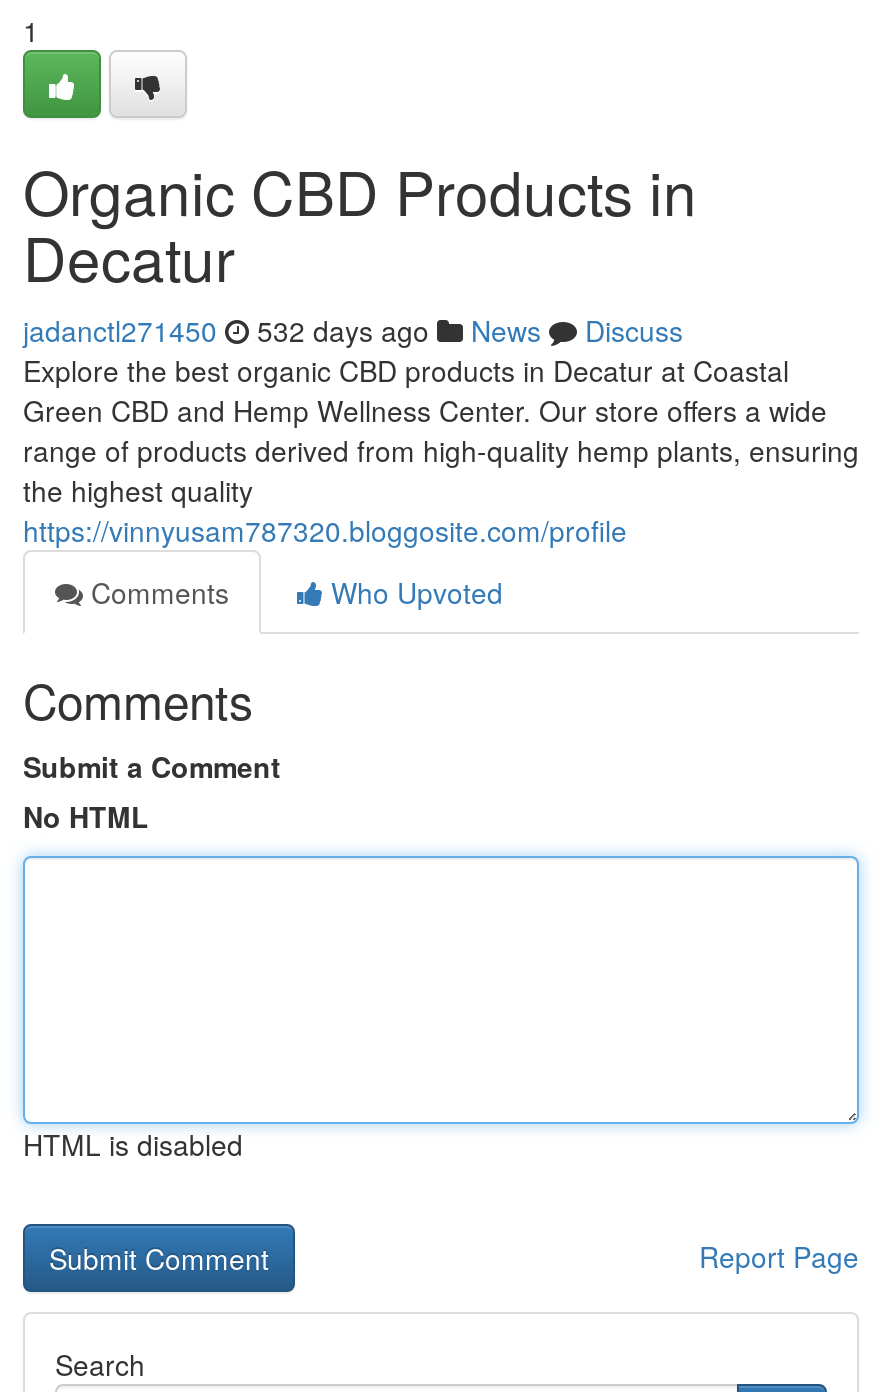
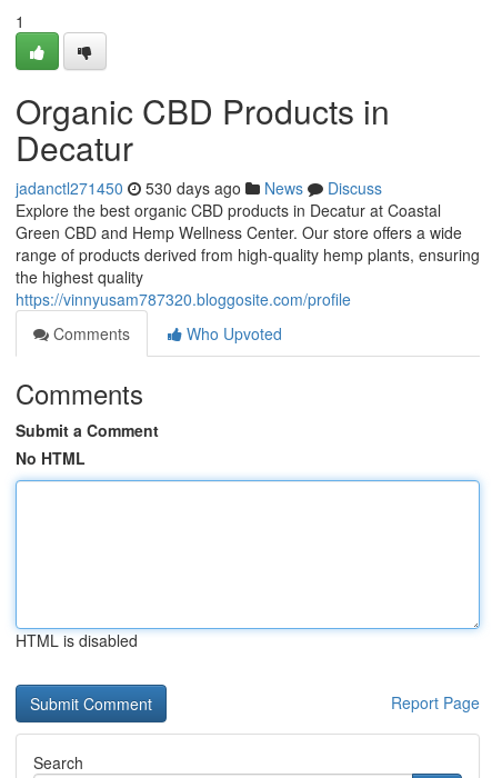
- jadanctl271450 532 days ago News Discuss
+ jadanctl271450 530 days ago News Discuss
